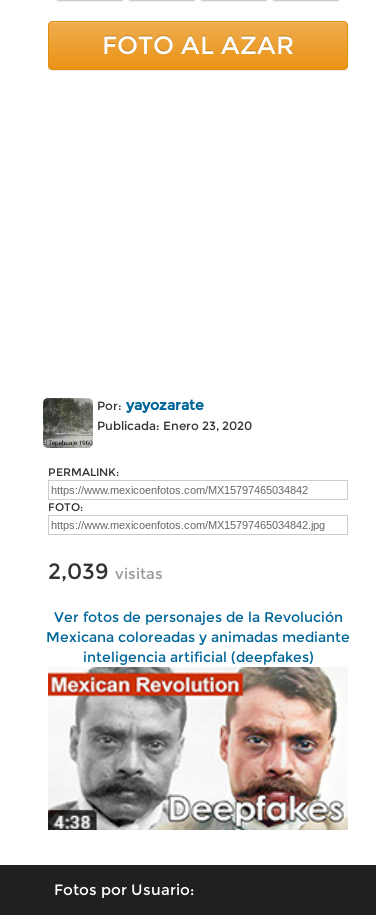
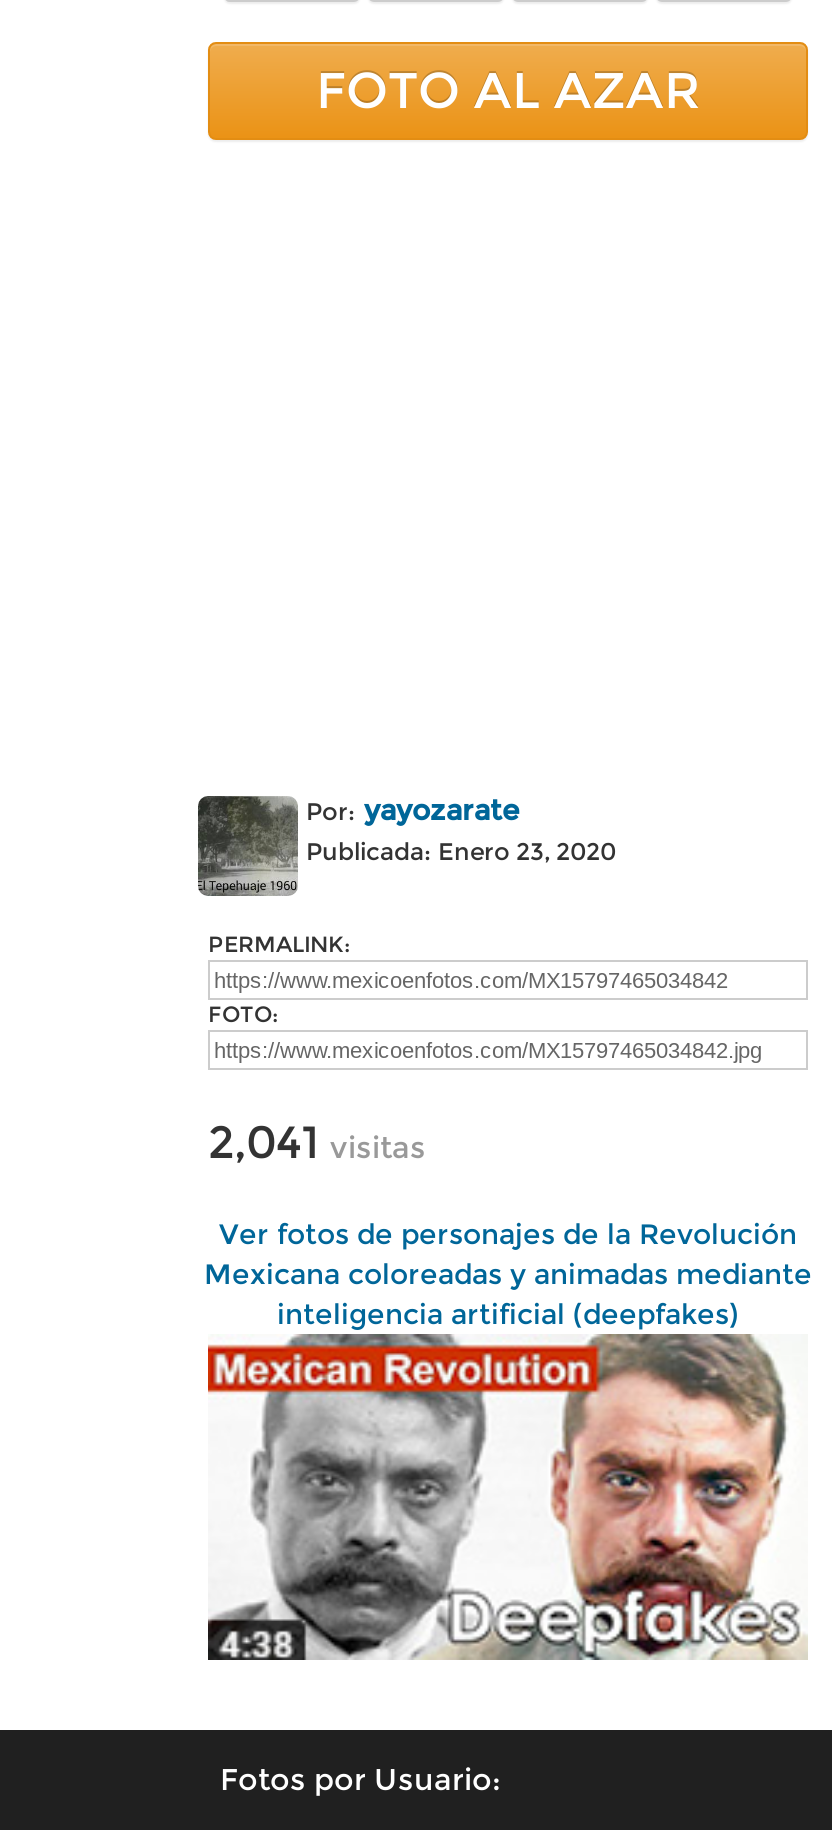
- 2,039 visitas
+ 2,041 visitas
